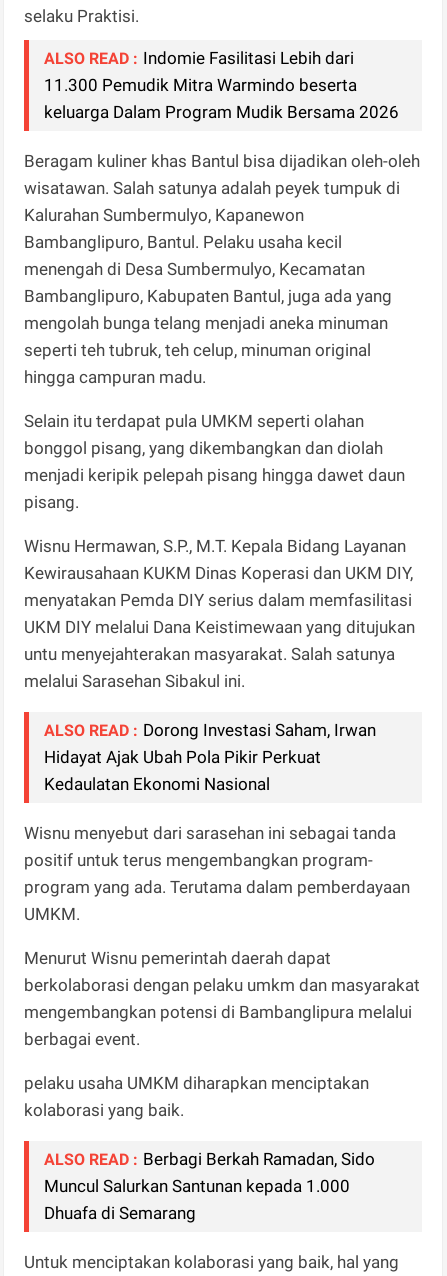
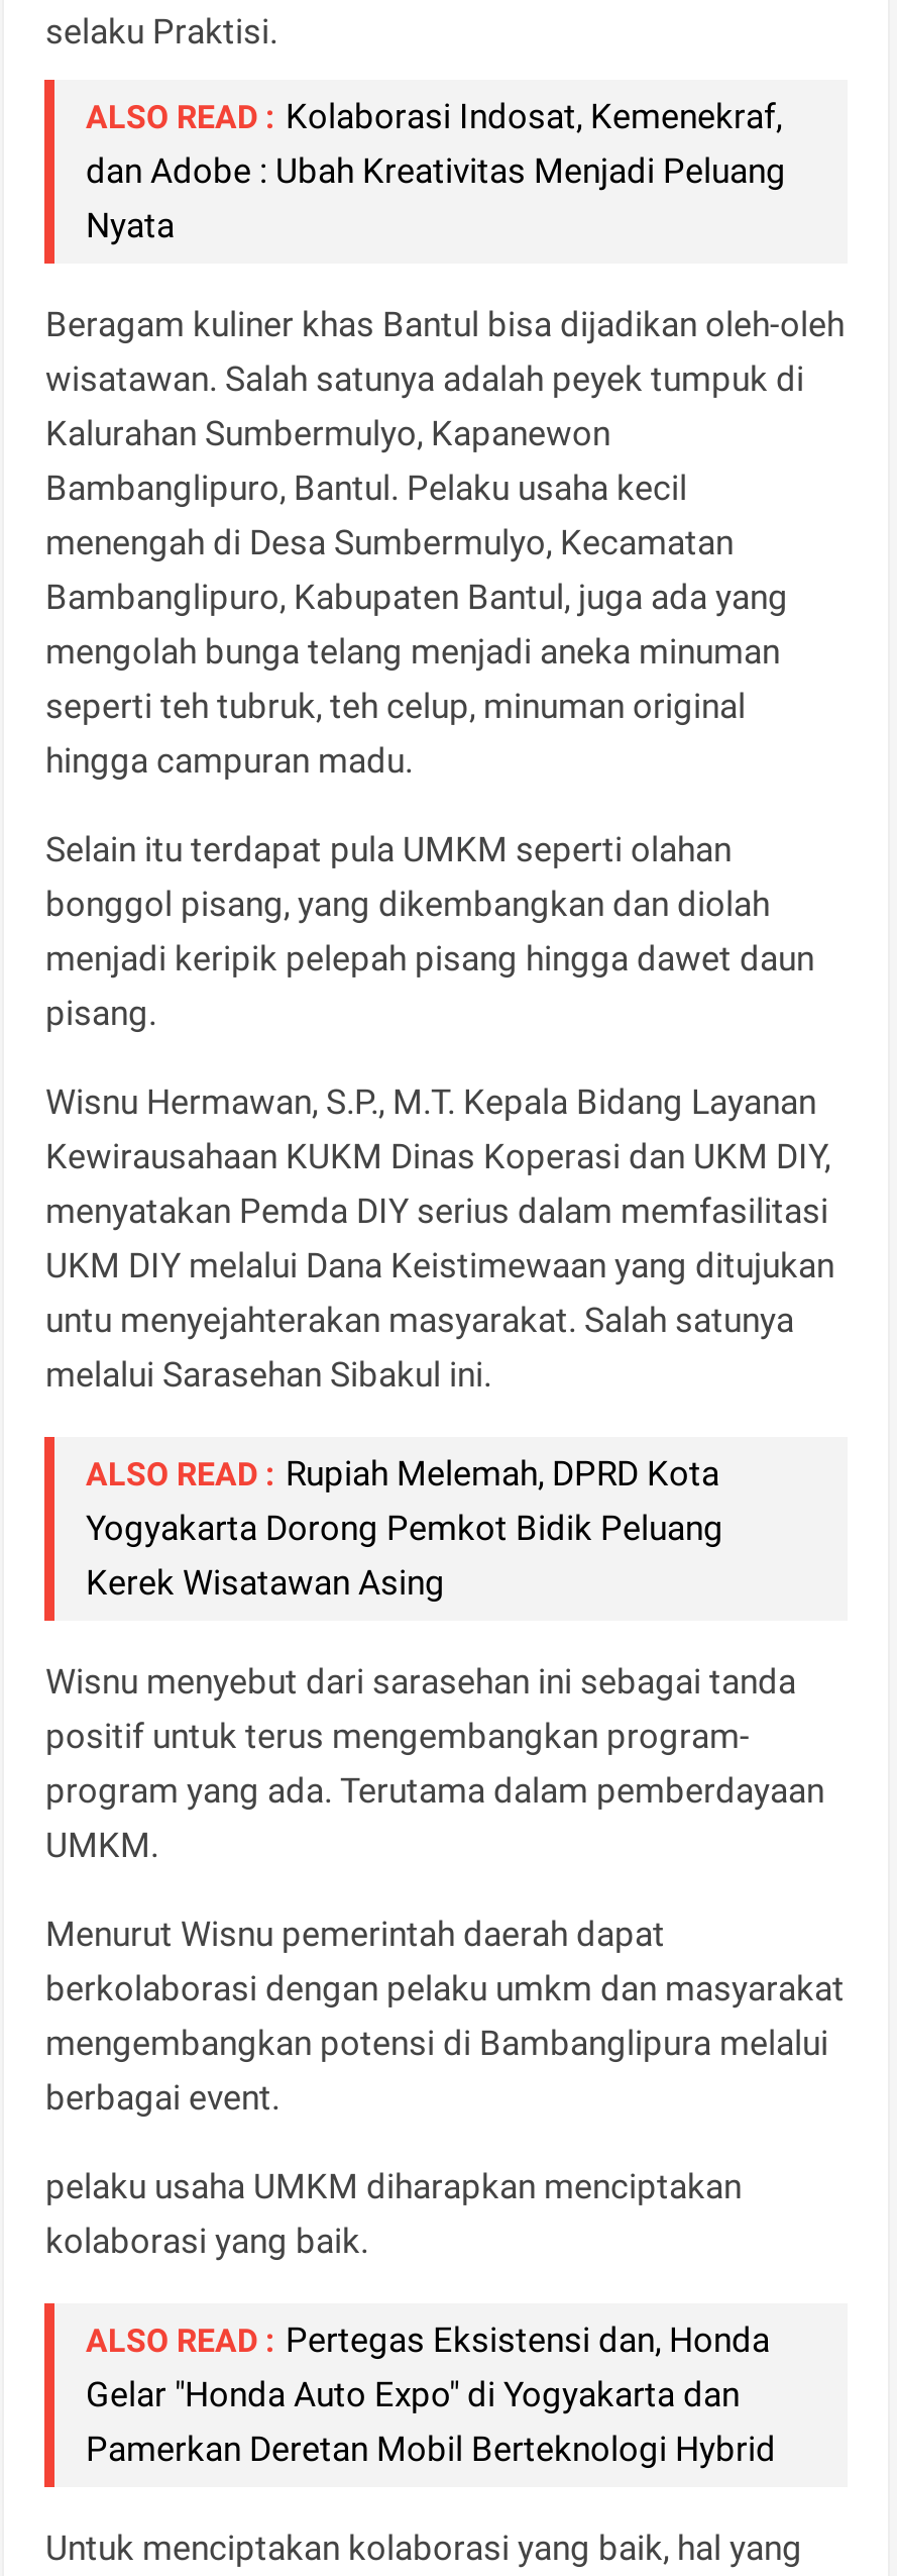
- ALSO READ : Indomie Fasilitasi Lebih dari
- 11.300 Pemudik Mitra Warmindo beserta
- keluarga Dalam Program Mudik Bersama 2026
+ ALSO READ : Kolaborasi Indosat, Kemenekraf,
+ dan Adobe : Ubah Kreativitas Menjadi Peluang
+ Nyata

- ALSO READ : Dorong Investasi Saham, Irwan
- Hidayat Ajak Ubah Pola Pikir Perkuat
- Kedaulatan Ekonomi Nasional
+ ALSO READ : Rupiah Melemah, DPRD Kota
+ Yogyakarta Dorong Pemkot Bidik Peluang
+ Kerek Wisatawan Asing

- ALSO READ : Berbagi Berkah Ramadan, Sido
- Muncul Salurkan Santunan kepada 1.000
- Dhuafa di Semarang
+ ALSO READ : Pertegas Eksistensi dan, Honda
+ Gelar "Honda Auto Expo" di Yogyakarta dan
+ Pamerkan Deretan Mobil Berteknologi Hybrid
